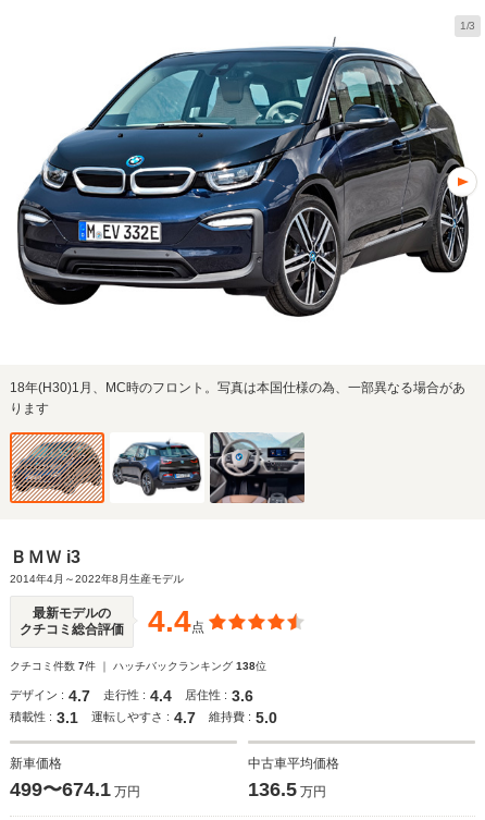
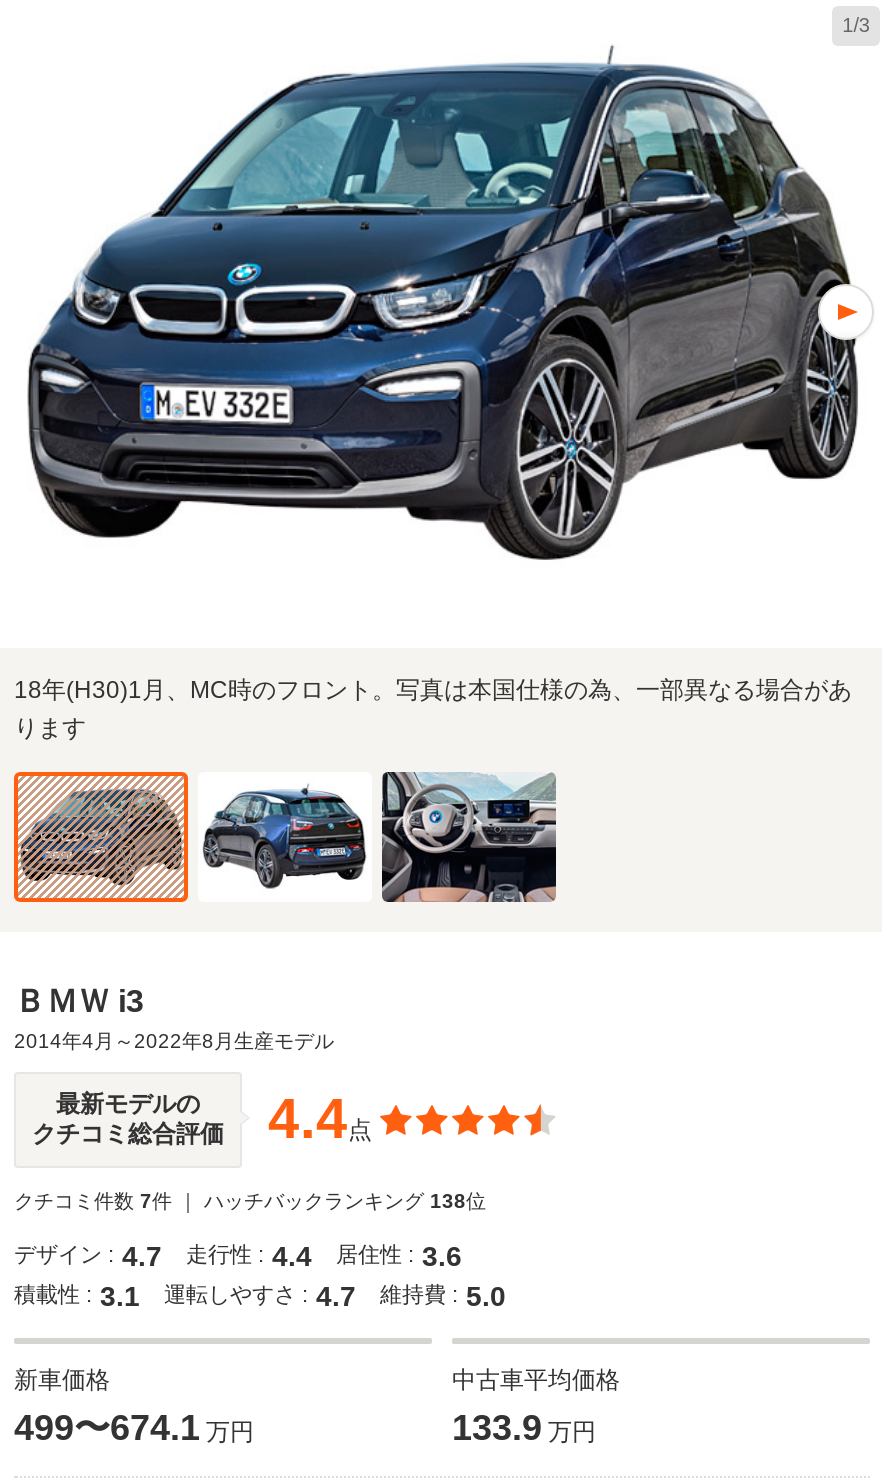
- 136.5万円
+ 133.9万円
